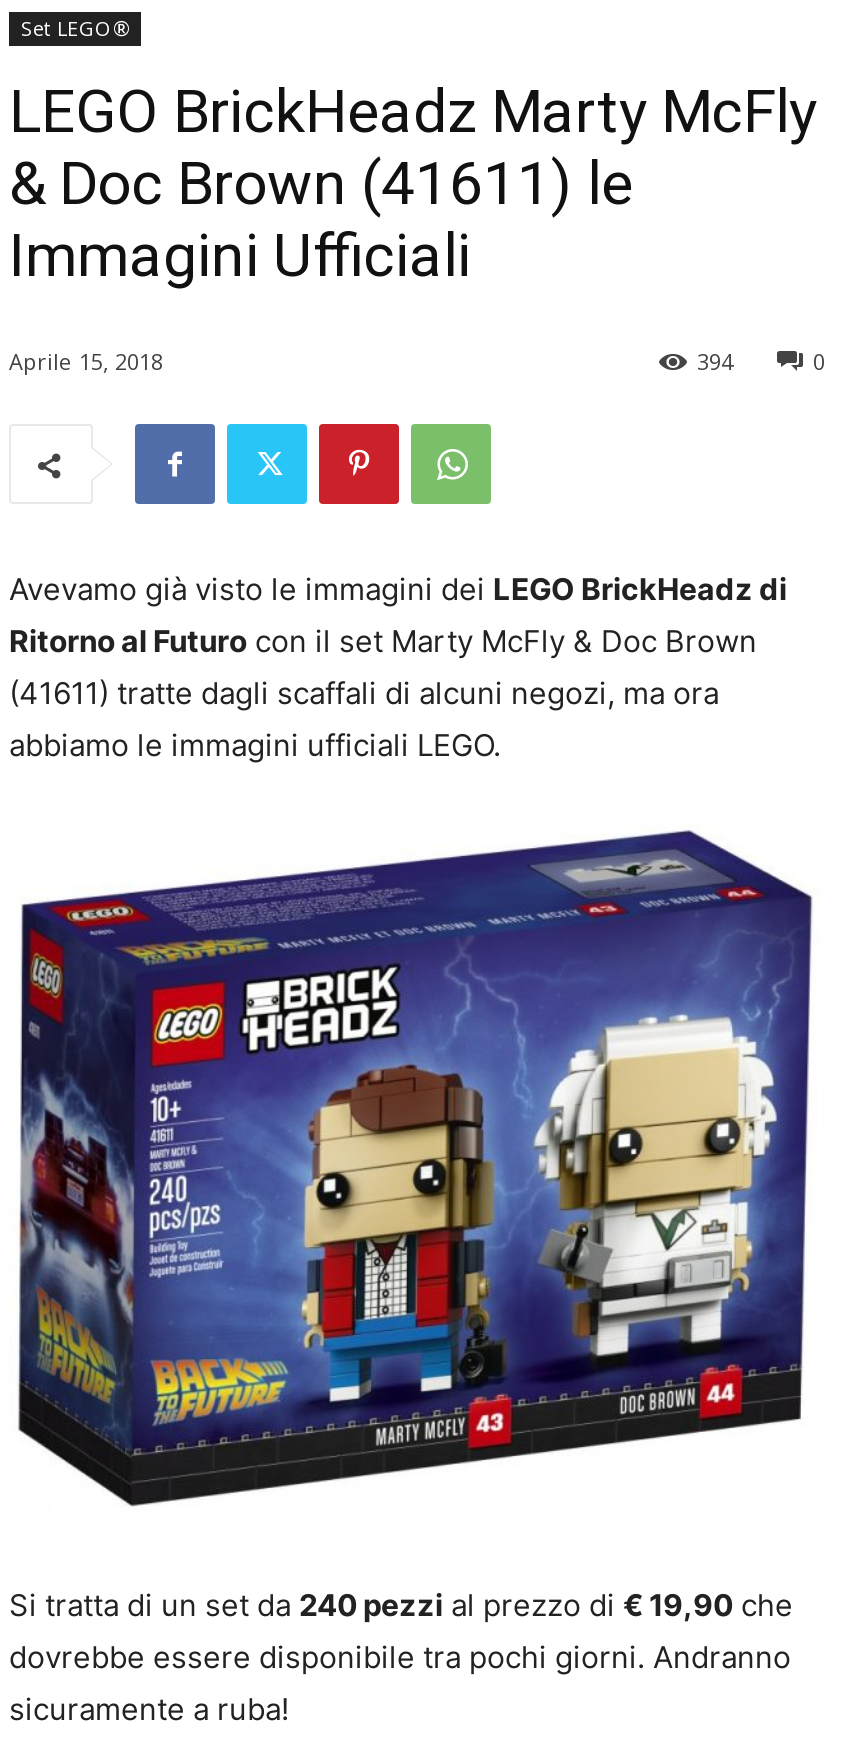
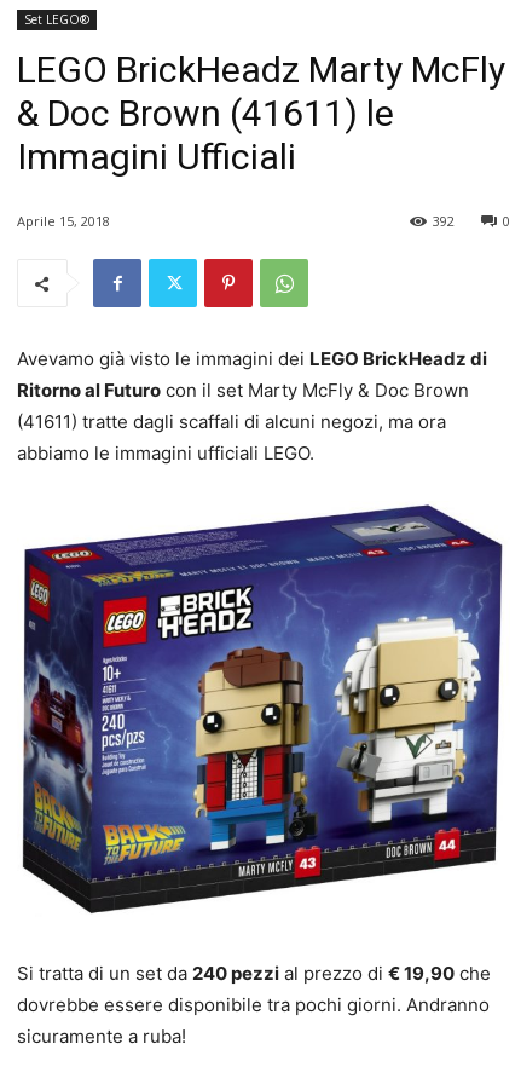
- 394
+ 392
